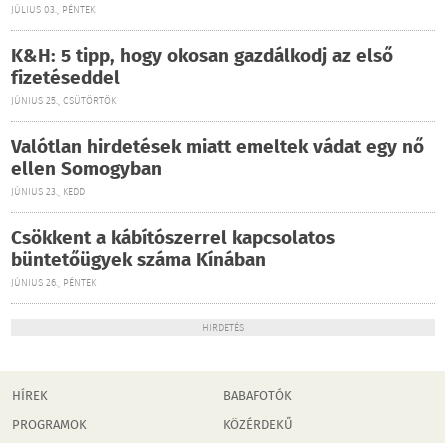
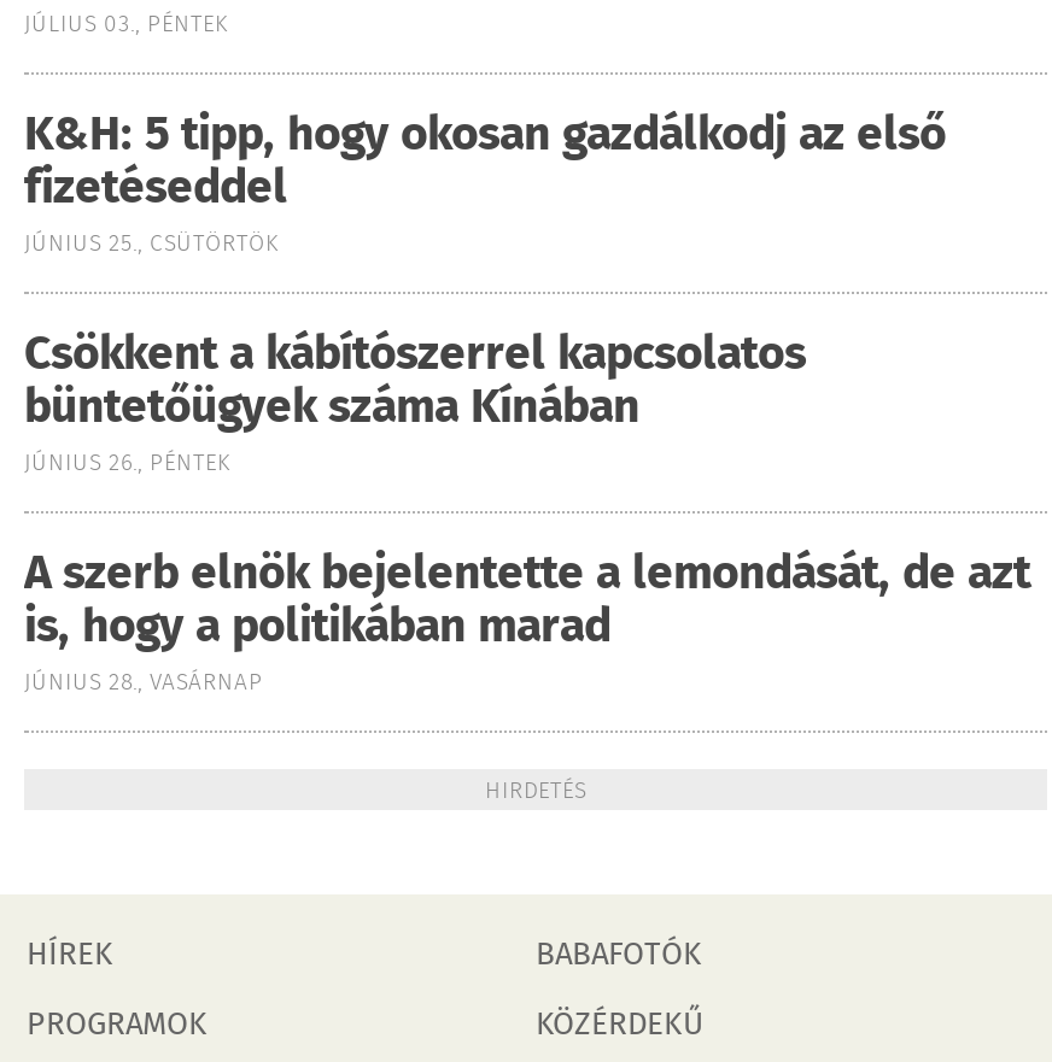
- Valótlan hirdetések miatt emeltek vádat egy nő
- ellen Somogyban
- JÚNIUS 23., KEDD

moved up: Csökkent a kábítószerrel kapcsolatos | büntetőügyek száma Kínában | JÚNIUS 26., PÉNTEK

+ A szerb elnök bejelentette a lemondását, de azt
+ is, hogy a politikában marad
+ JÚNIUS 28., VASÁRNAP
